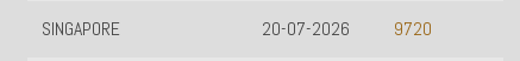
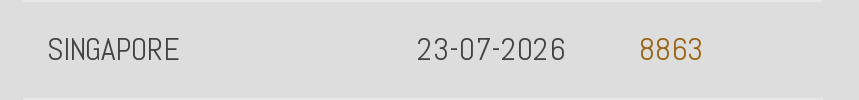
- 20-07-2026
+ 23-07-2026

- 9720
+ 8863
